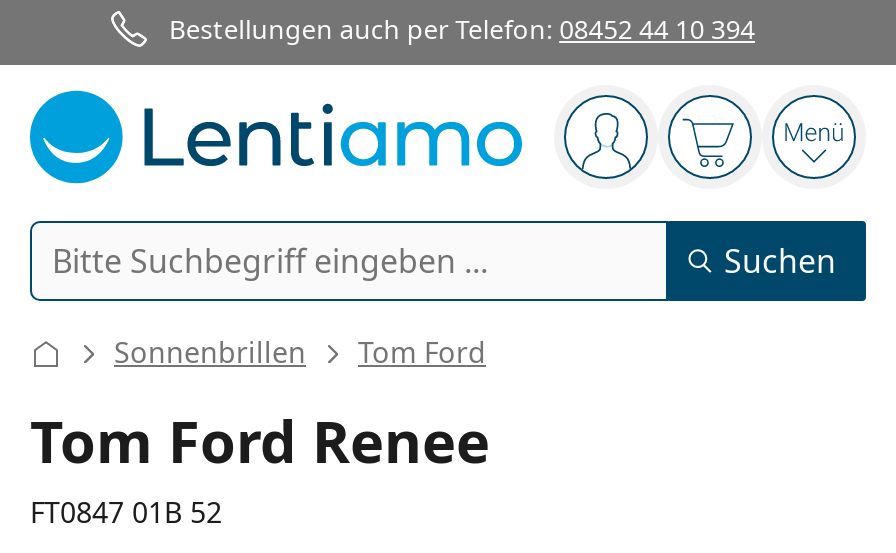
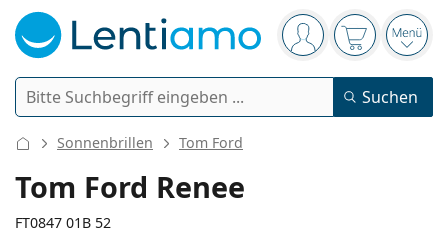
- Bestellungen auch per Telefon: 08452 44 10 394
